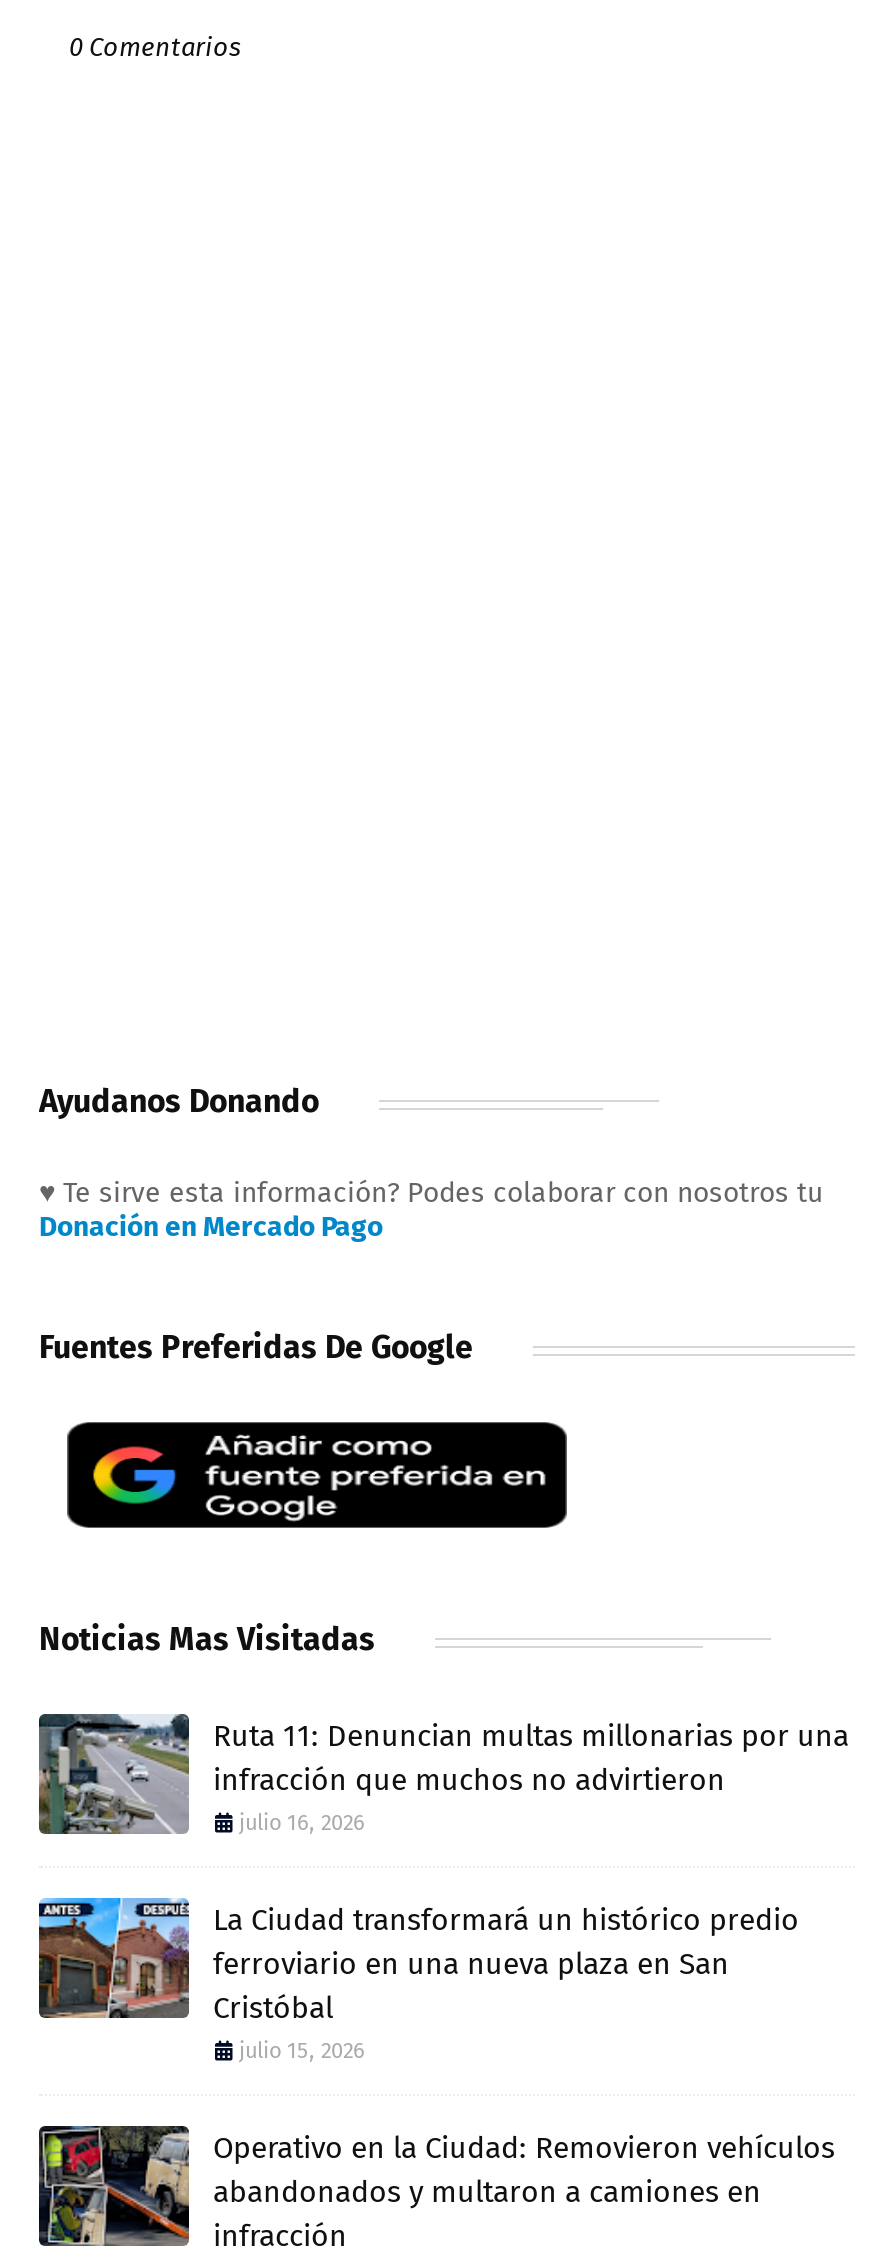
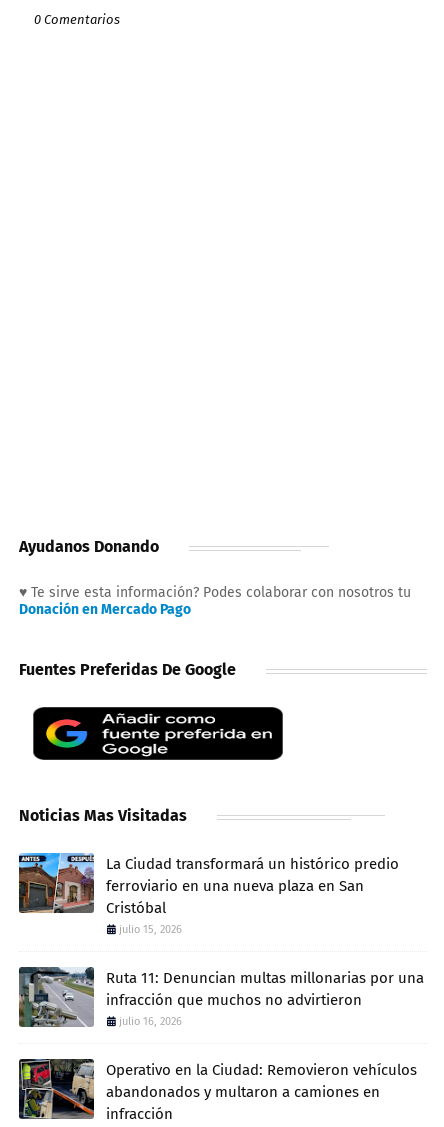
moved down: [image] | Ruta 11: Denuncian multas millonarias por una | infracción que muchos no advirtieron | julio 16, 2026

moved up: [image] | La Ciudad transformará un histórico predio | ferroviario en una nueva plaza en San | Cristóbal | julio 15, 2026
